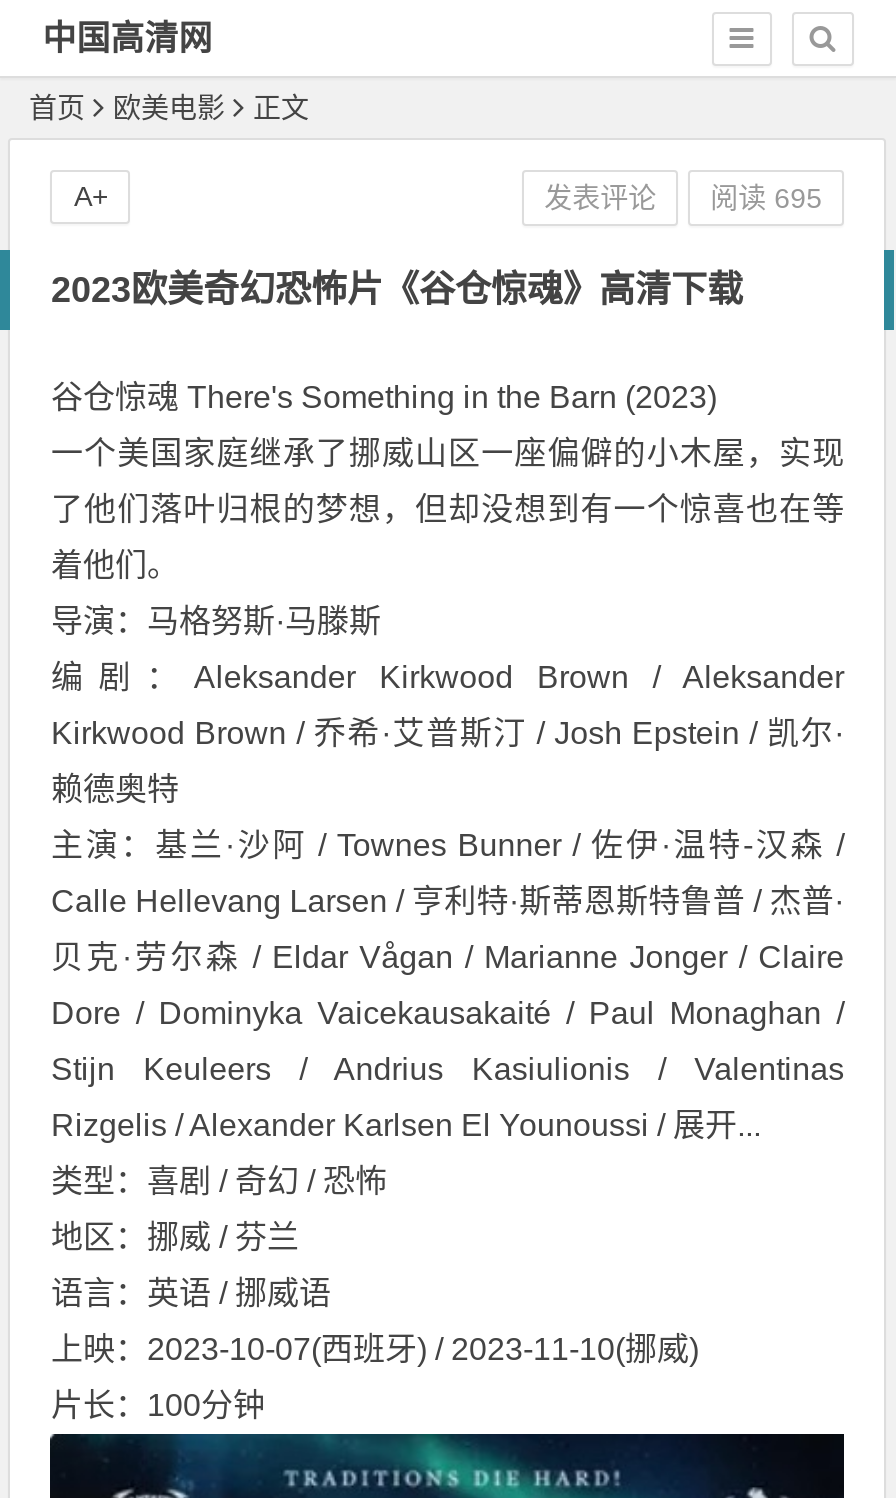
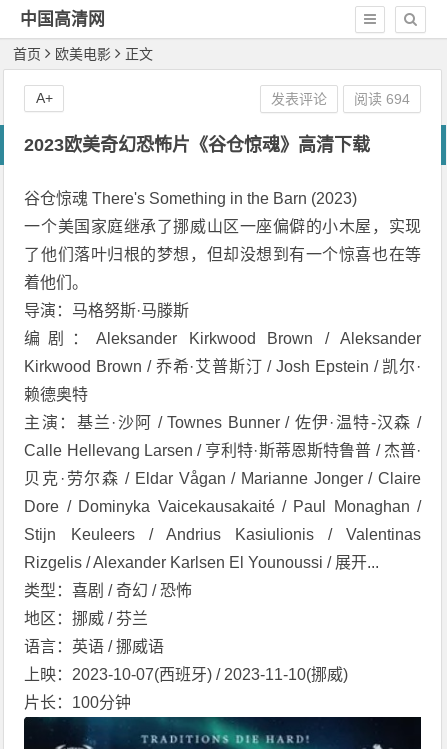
- 发表评论 阅读 695
+ 发表评论 阅读 694
